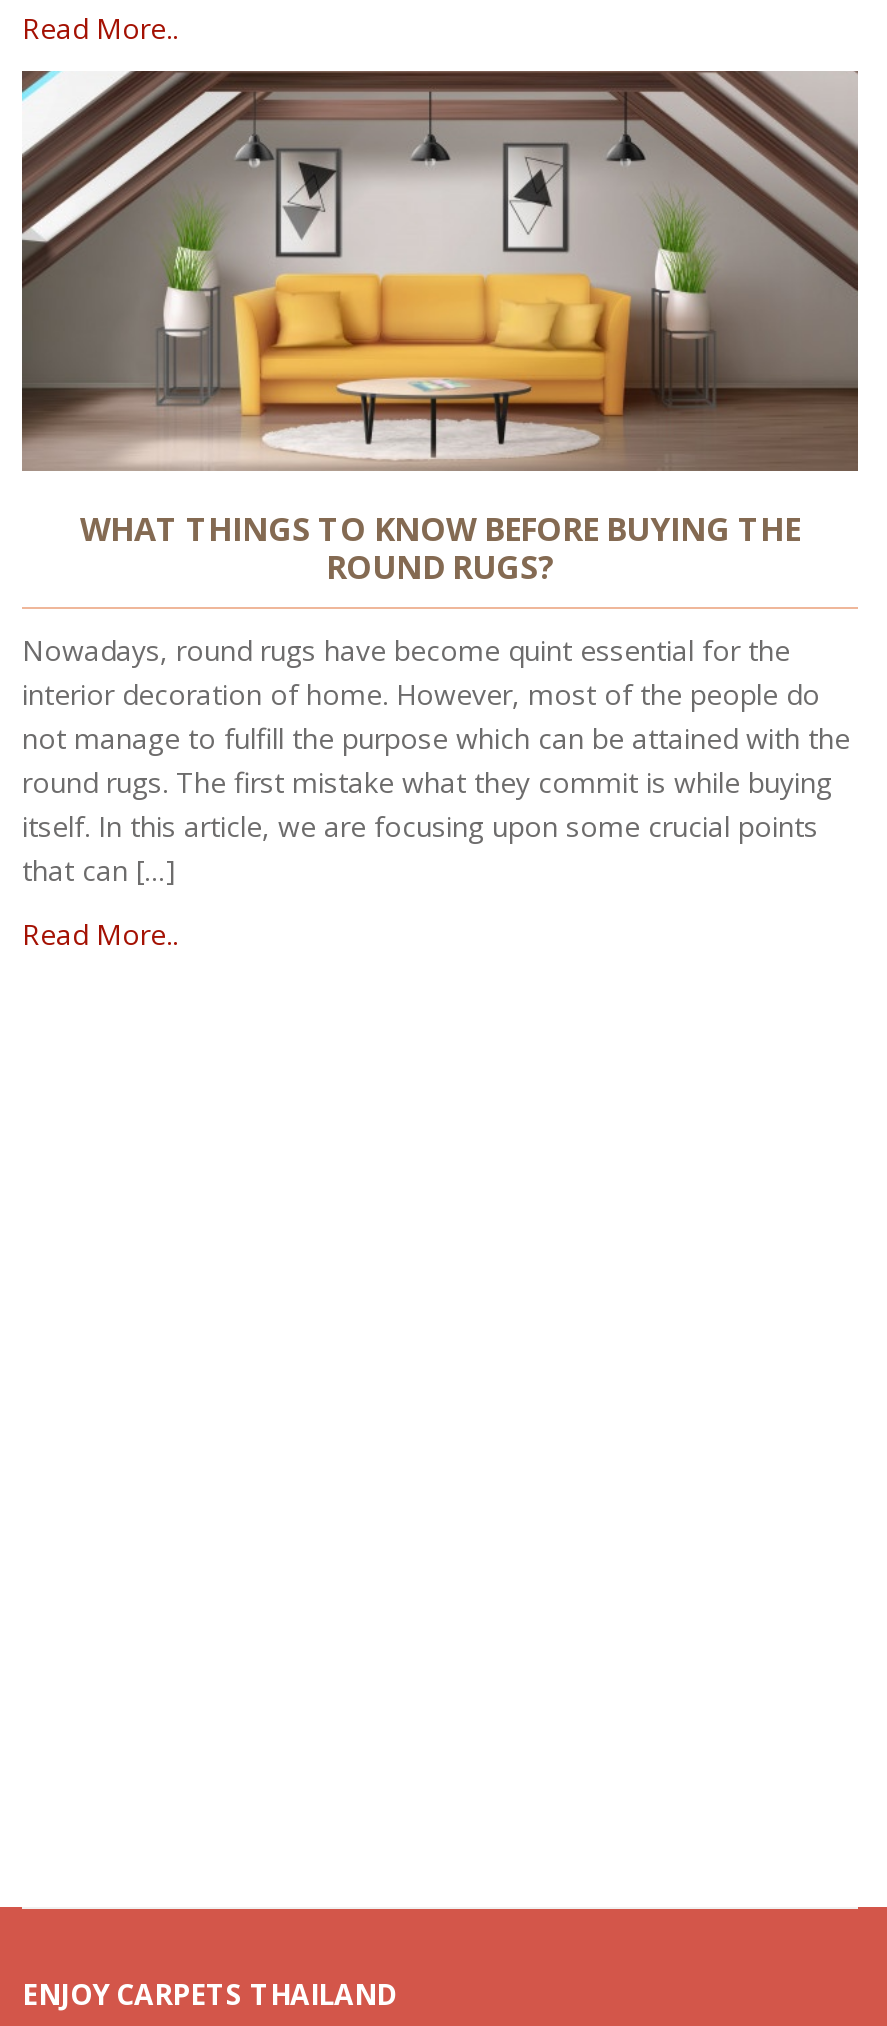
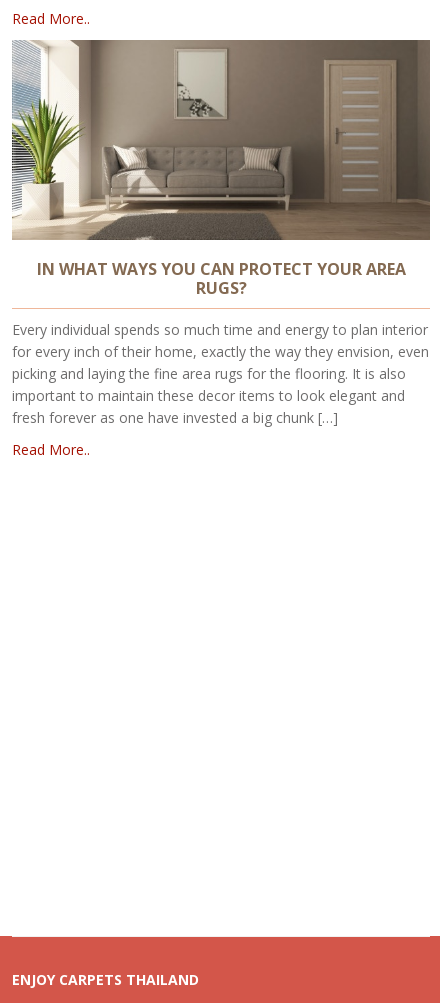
- [image]
- WHAT THINGS TO KNOW BEFORE BUYING THE
- ROUND RUGS?
+ [image]
+ IN WHAT WAYS YOU CAN PROTECT YOUR AREA
+ RUGS?

- Nowadays, round rugs have become quint essential for the
- interior decoration of home. However, most of the people do
- not manage to fulfill the purpose which can be attained with the
- round rugs. The first mistake what they commit is while buying
- itself. In this article, we are focusing upon some crucial points
- that can […]
+ Every individual spends so much time and energy to plan interior
+ for every inch of their home, exactly the way they envision, even
+ picking and laying the fine area rugs for the flooring. It is also
+ important to maintain these decor items to look elegant and
+ fresh forever as one have invested a big chunk […]
